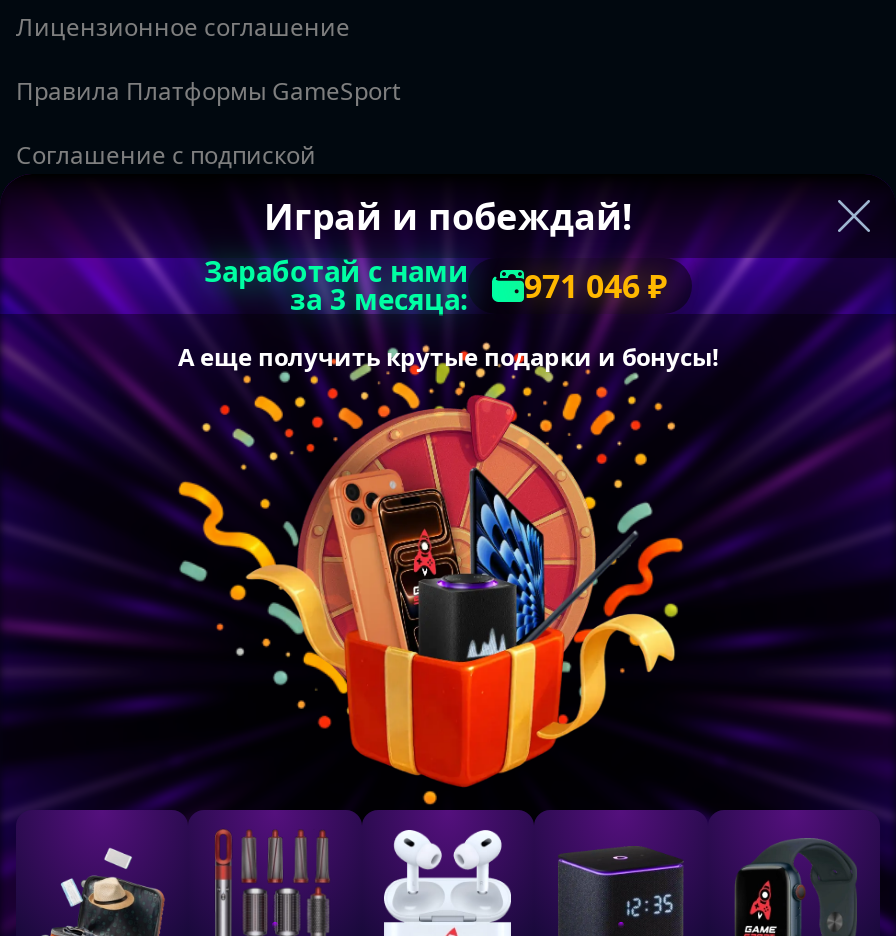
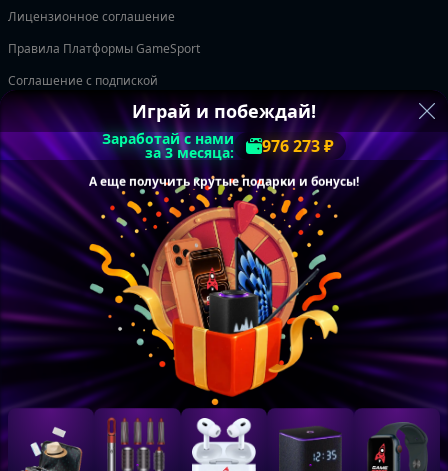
- 971 046 ₽
+ 976 273 ₽
